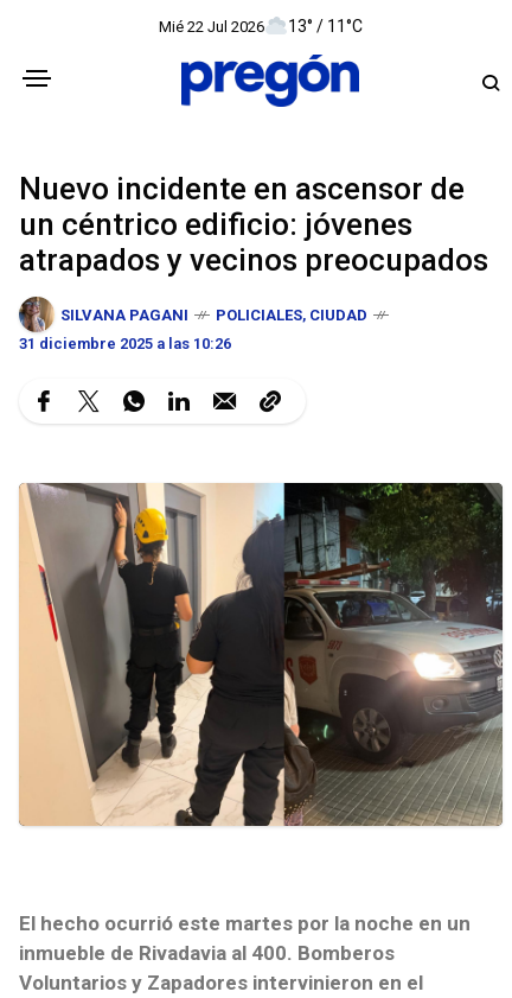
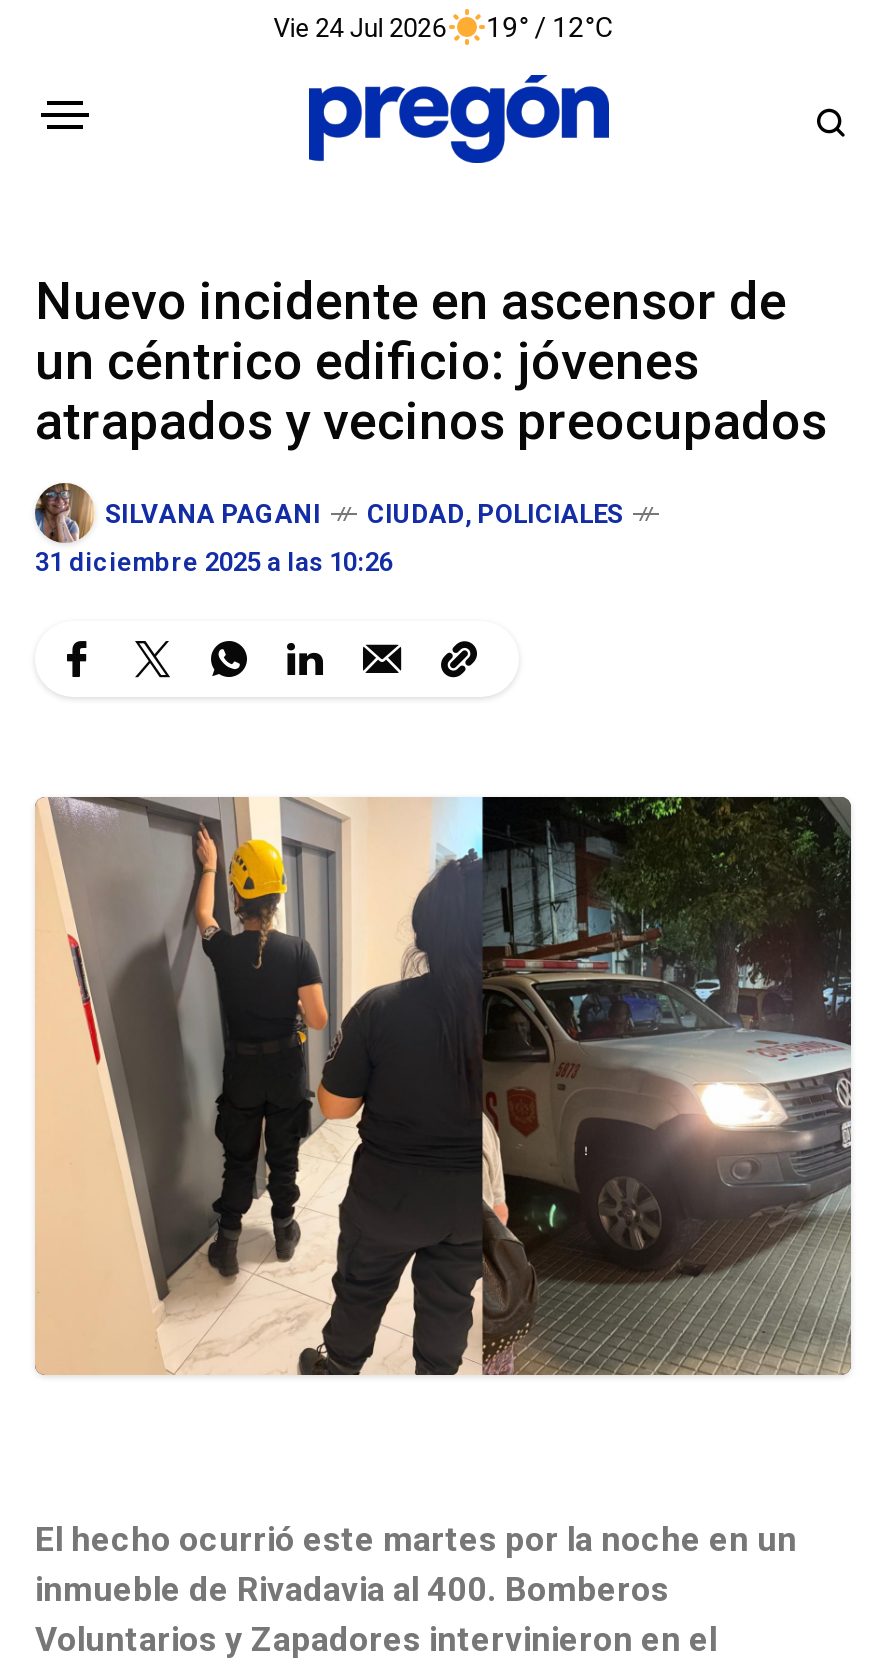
- Mié 22 Jul 2026
- 13° / 11°C
+ Vie 24 Jul 2026
+ 19° / 12°C

- POLICIALES, CIUDAD
+ CIUDAD, POLICIALES
